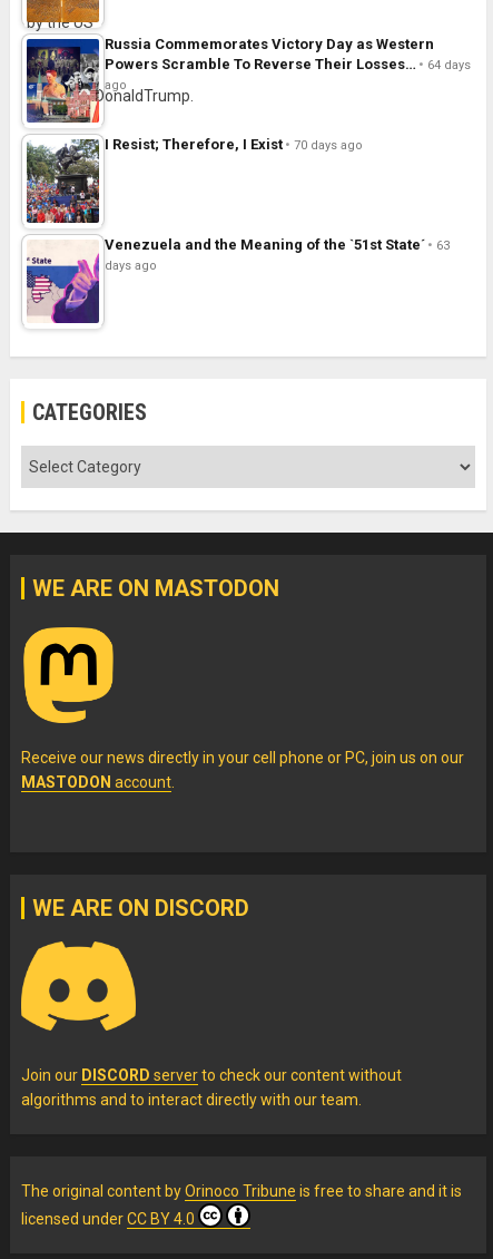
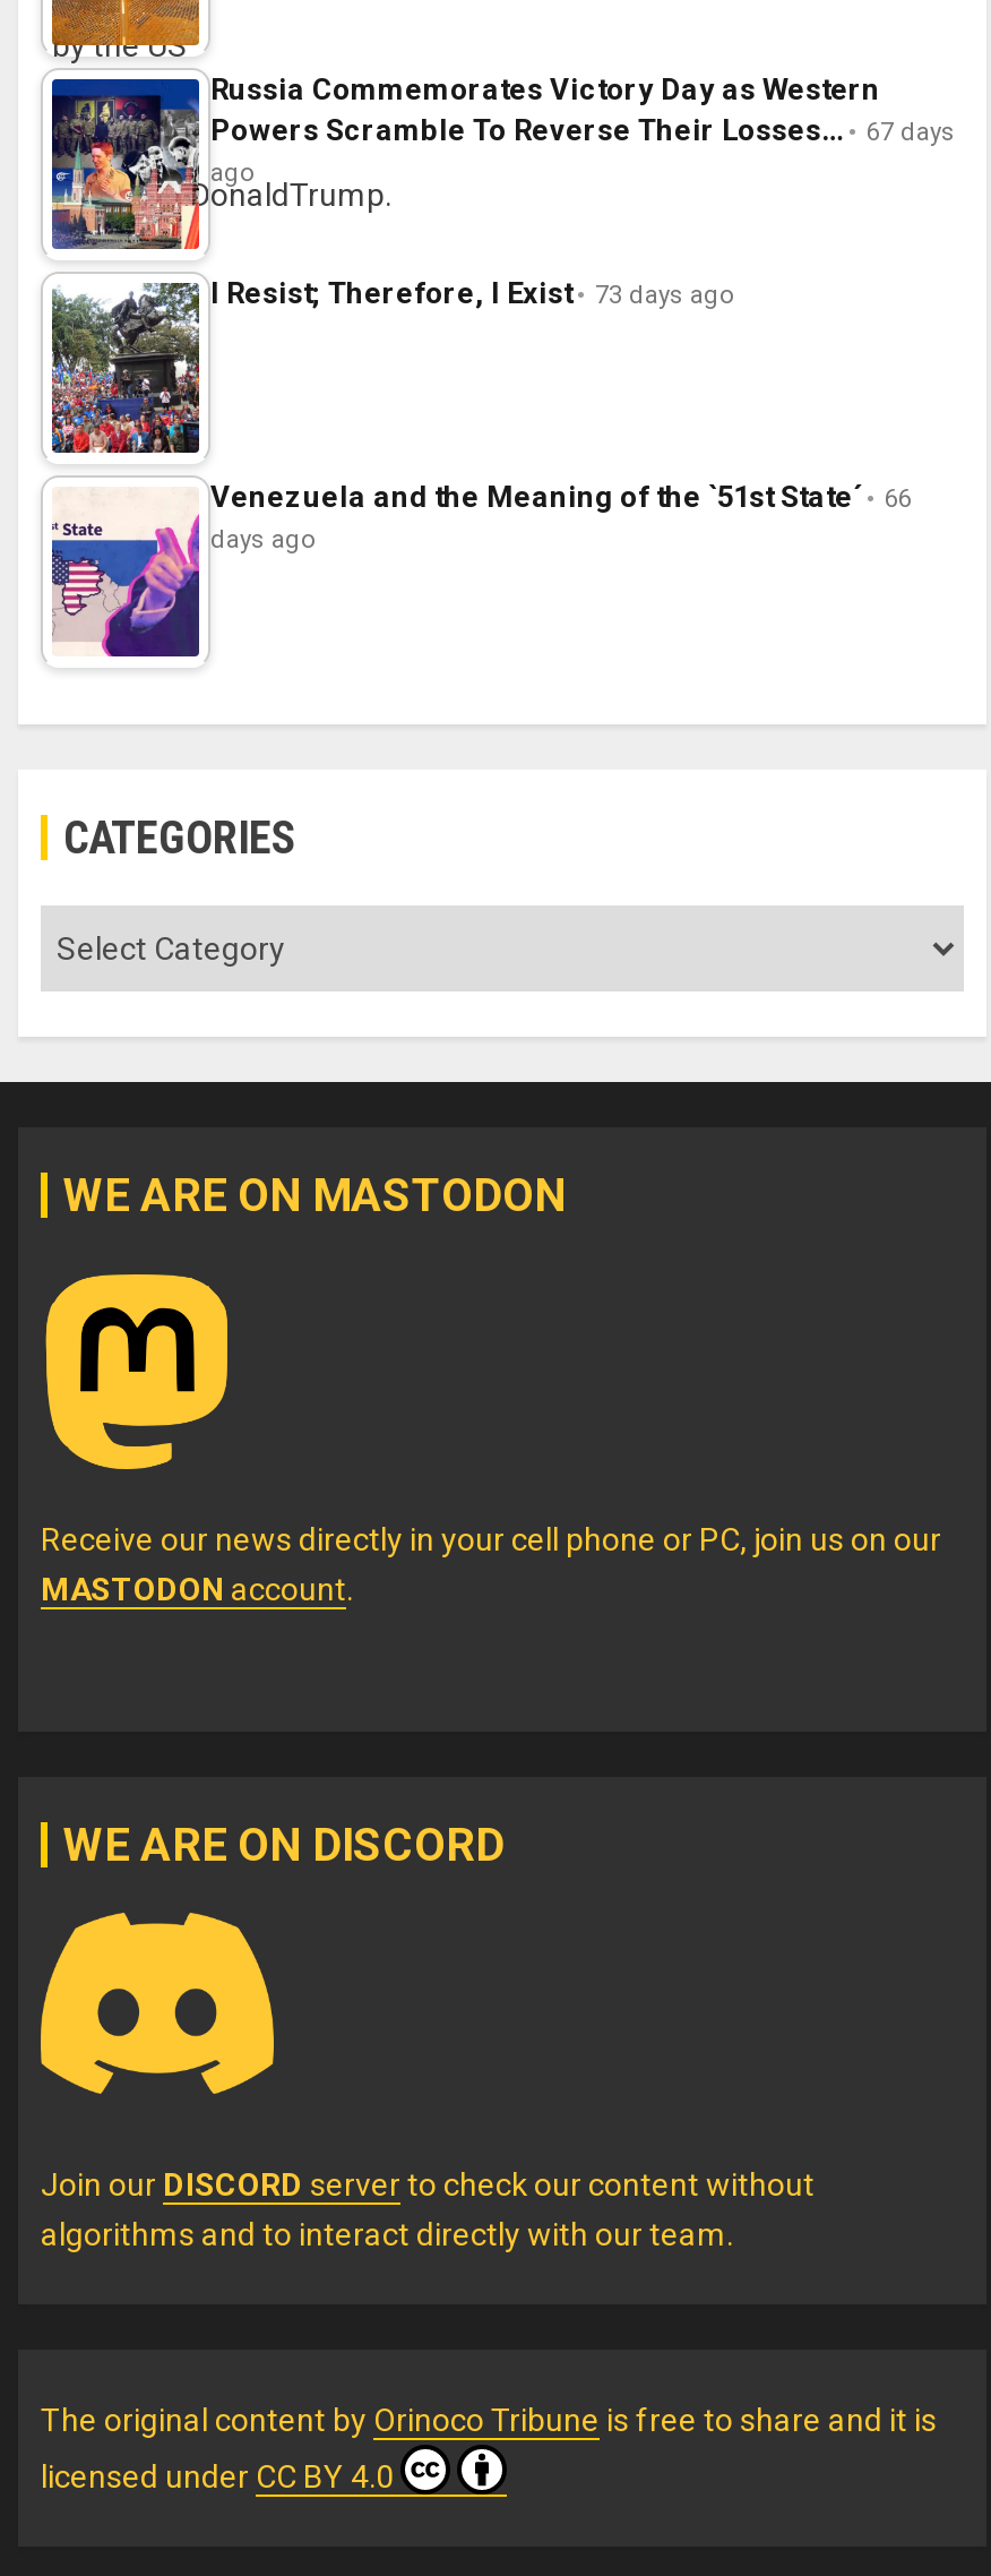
- Powers Scramble To Reverse Their Losses… 64 days
+ Powers Scramble To Reverse Their Losses… 67 days

- I Resist; Therefore, I Exist 70 days ago
+ I Resist; Therefore, I Exist 73 days ago

- Venezuela and the Meaning of the `51st State´ 63
+ Venezuela and the Meaning of the `51st State´ 66
